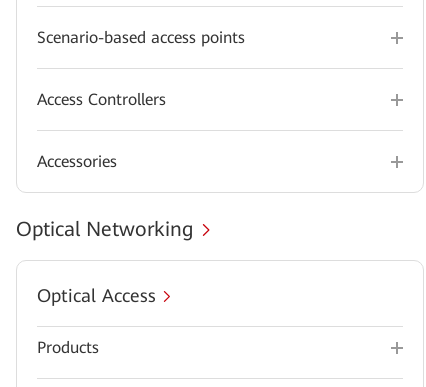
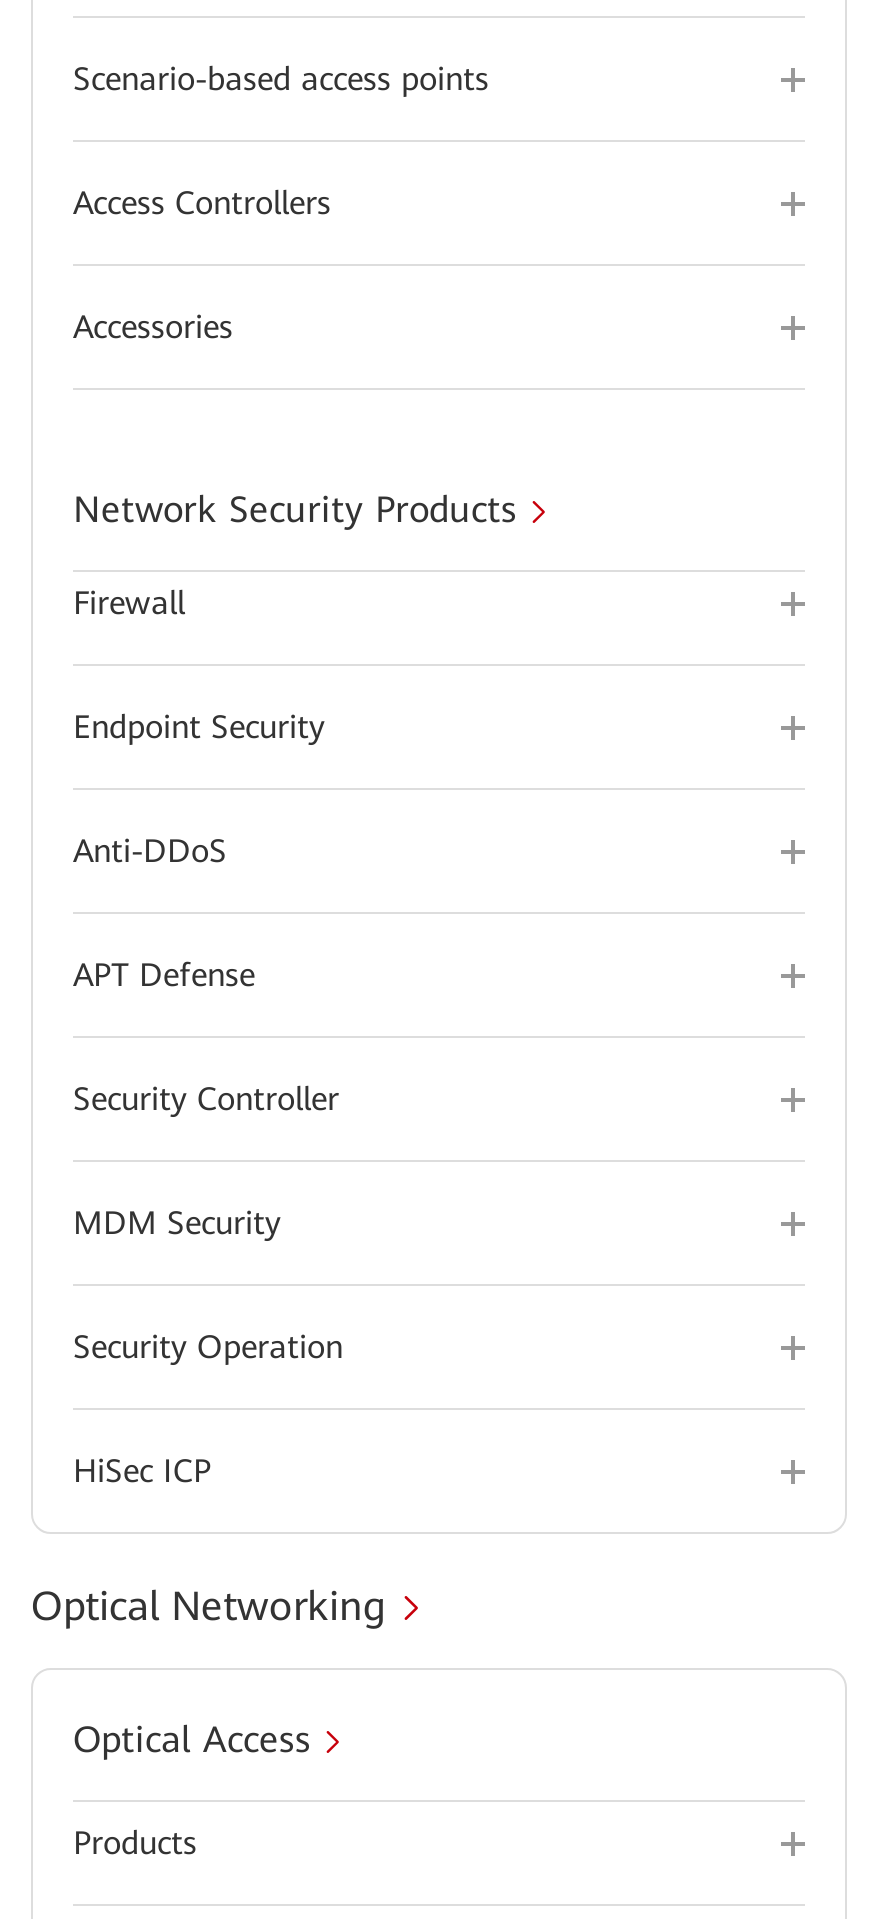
+ Network Security Products
+ Firewall
+ Endpoint Security
+ Anti-DDoS
+ APT Defense
+ Security Controller
+ MDM Security
+ Security Operation
+ HiSec ICP
